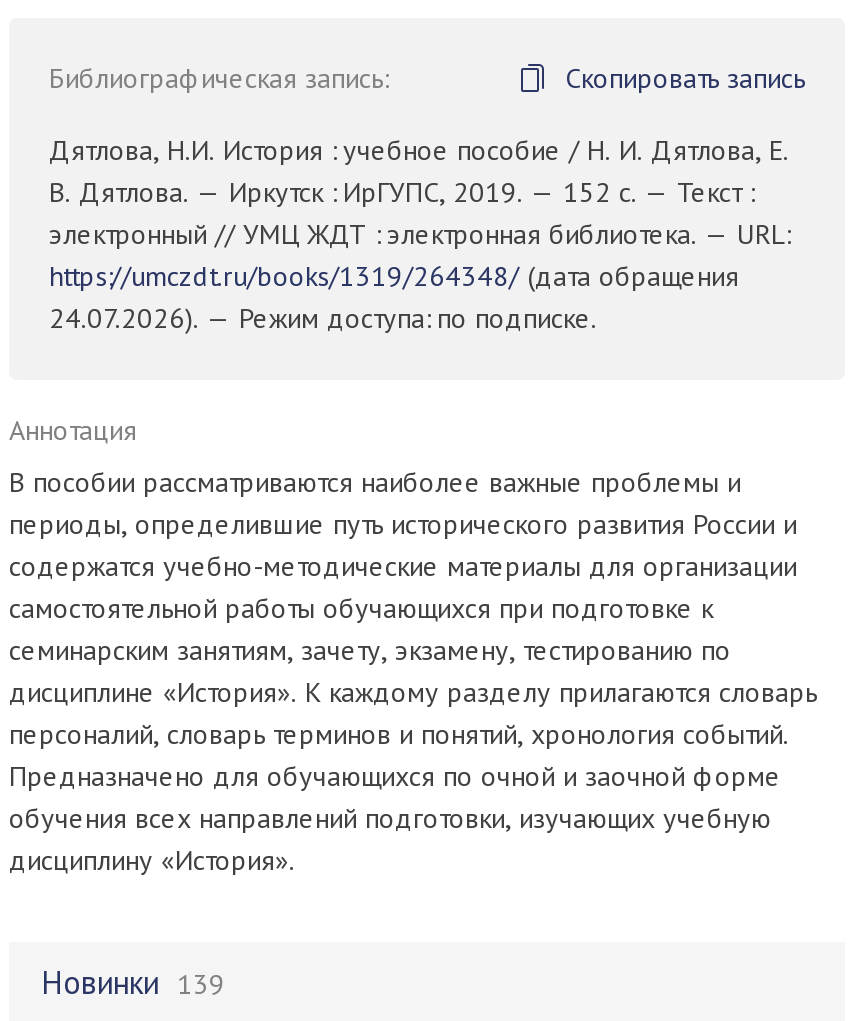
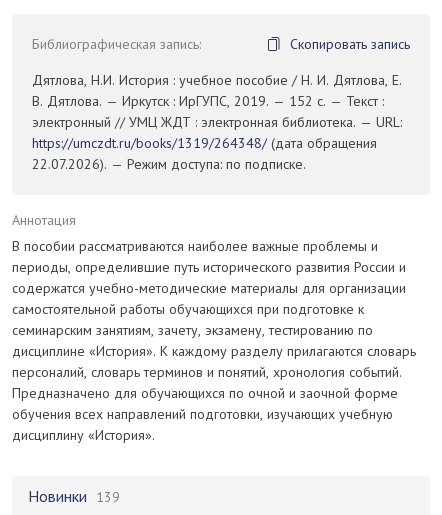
- 24.07.2026). — Режим доступа: по подписке.
+ 22.07.2026). — Режим доступа: по подписке.
